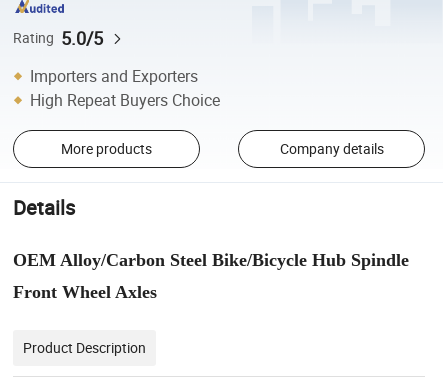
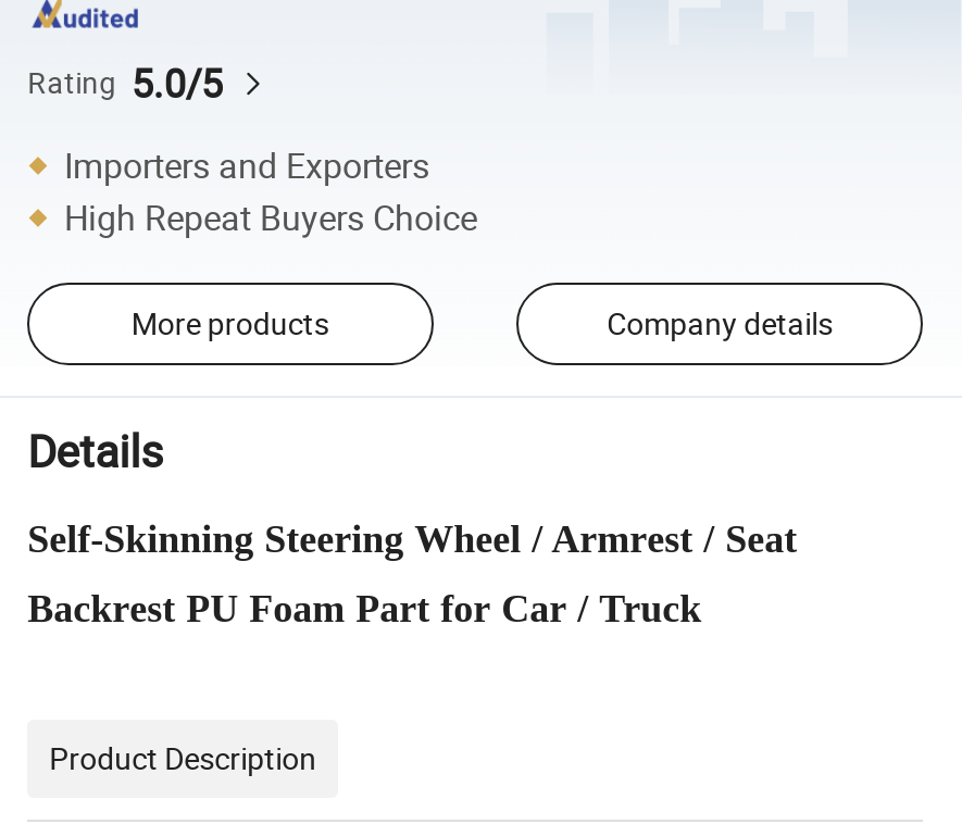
- OEM Alloy/Carbon Steel Bike/Bicycle Hub Spindle
+ Self-Skinning Steering Wheel / Armrest / Seat

- Front Wheel Axles
+ Backrest PU Foam Part for Car / Truck
